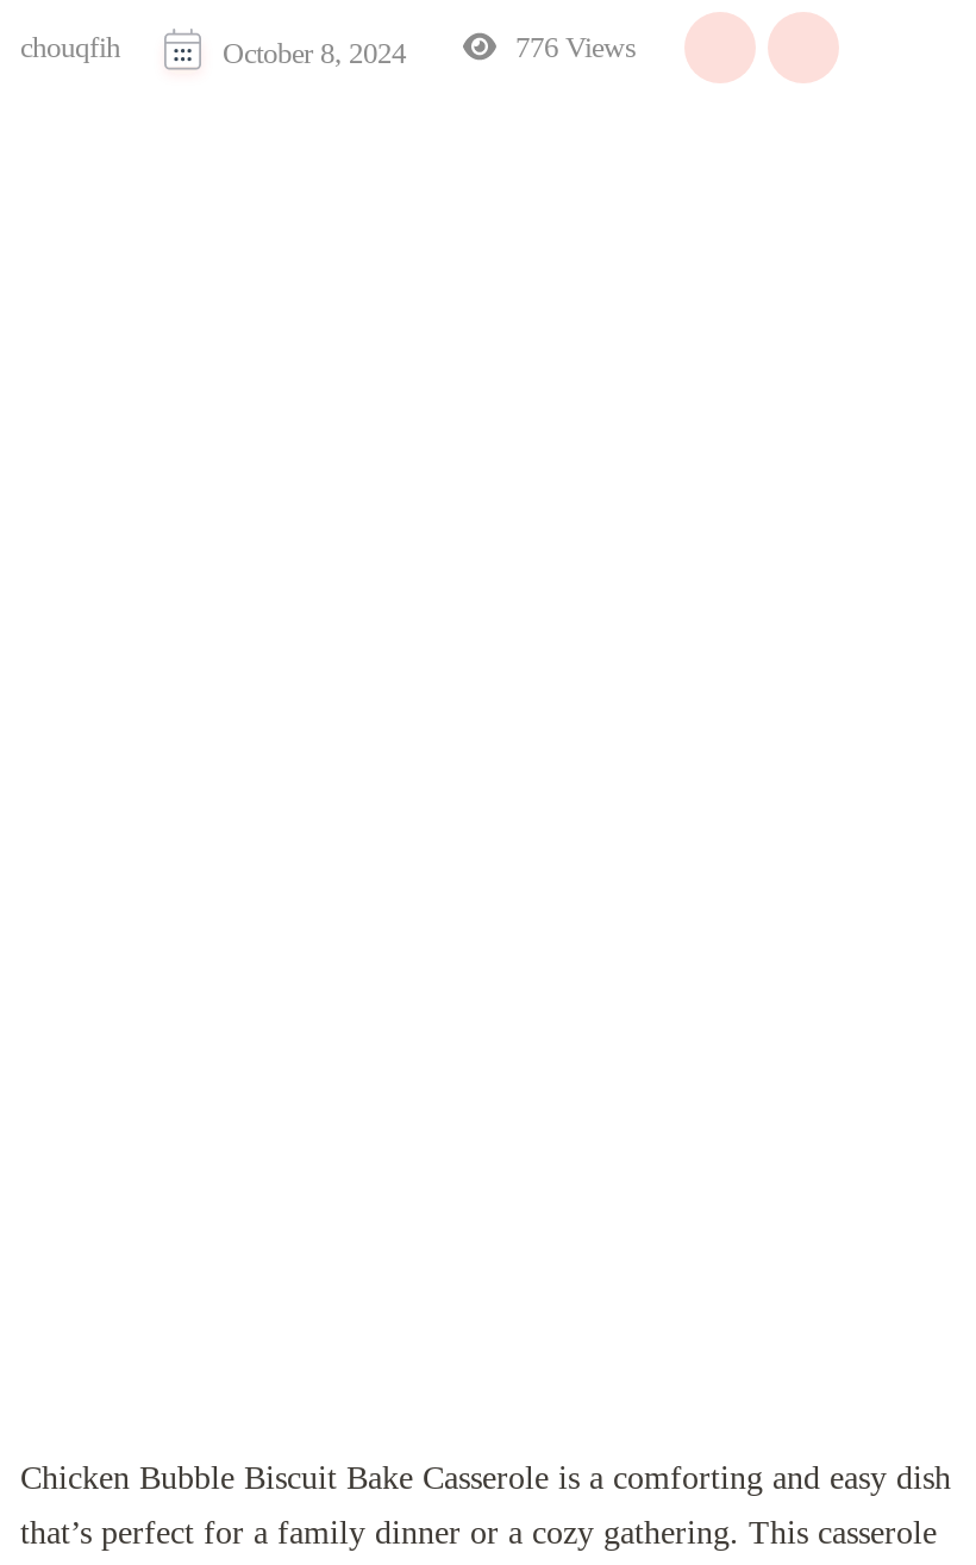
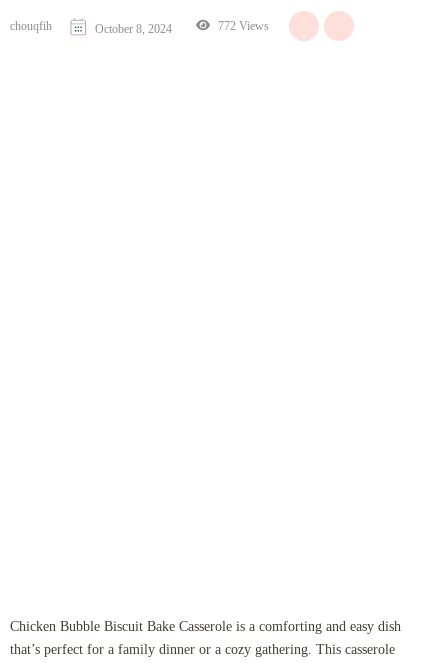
- 776 Views
+ 772 Views
